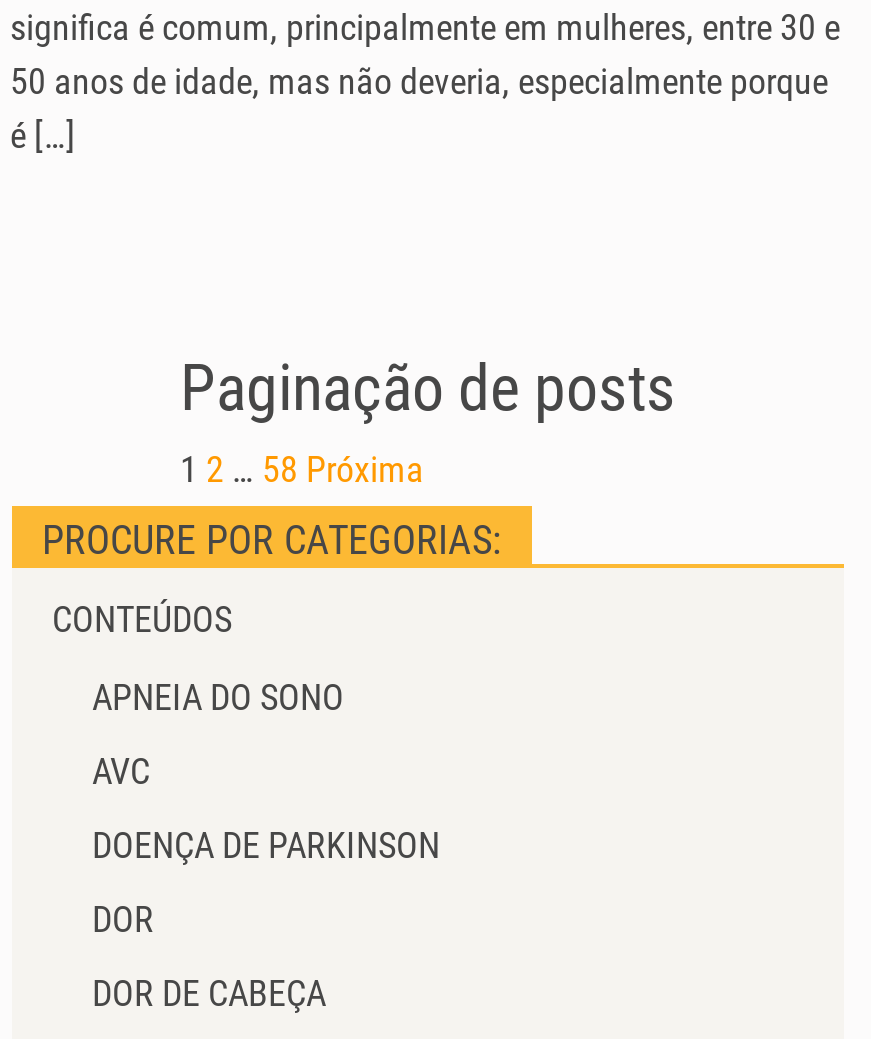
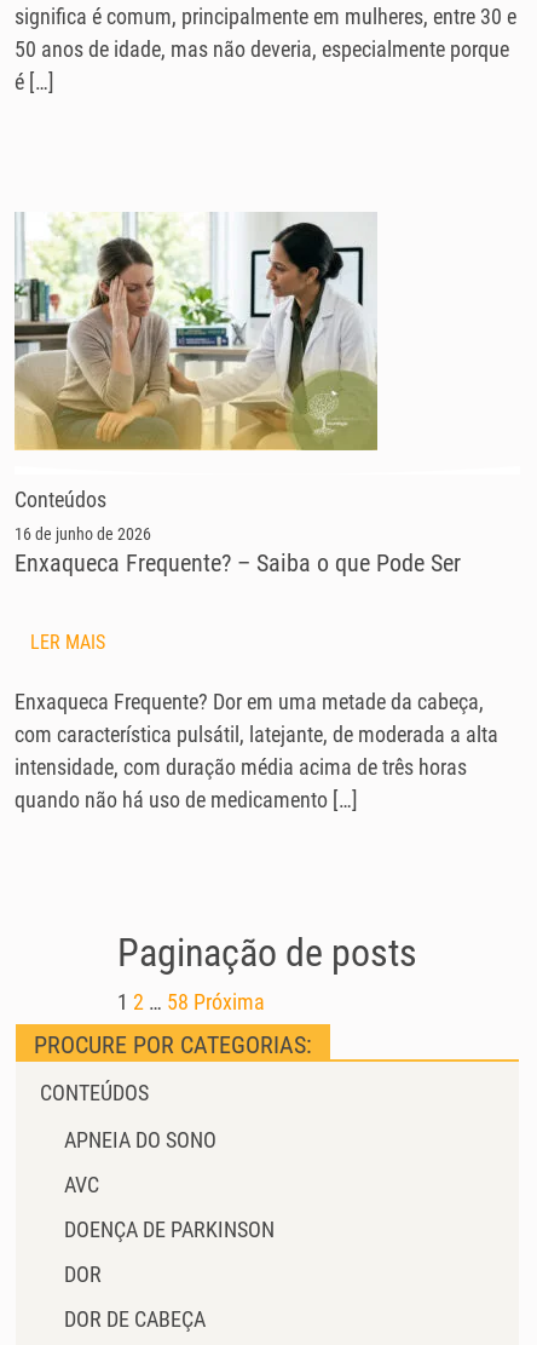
+ [image]
+ Conteúdos
+ 16 de junho de 2026
+ Enxaqueca Frequente? – Saiba o que Pode Ser
+ LER MAIS
+ Enxaqueca Frequente? Dor em uma metade da cabeça,
+ com característica pulsátil, latejante, de moderada a alta
+ intensidade, com duração média acima de três horas
+ quando não há uso de medicamento […]
